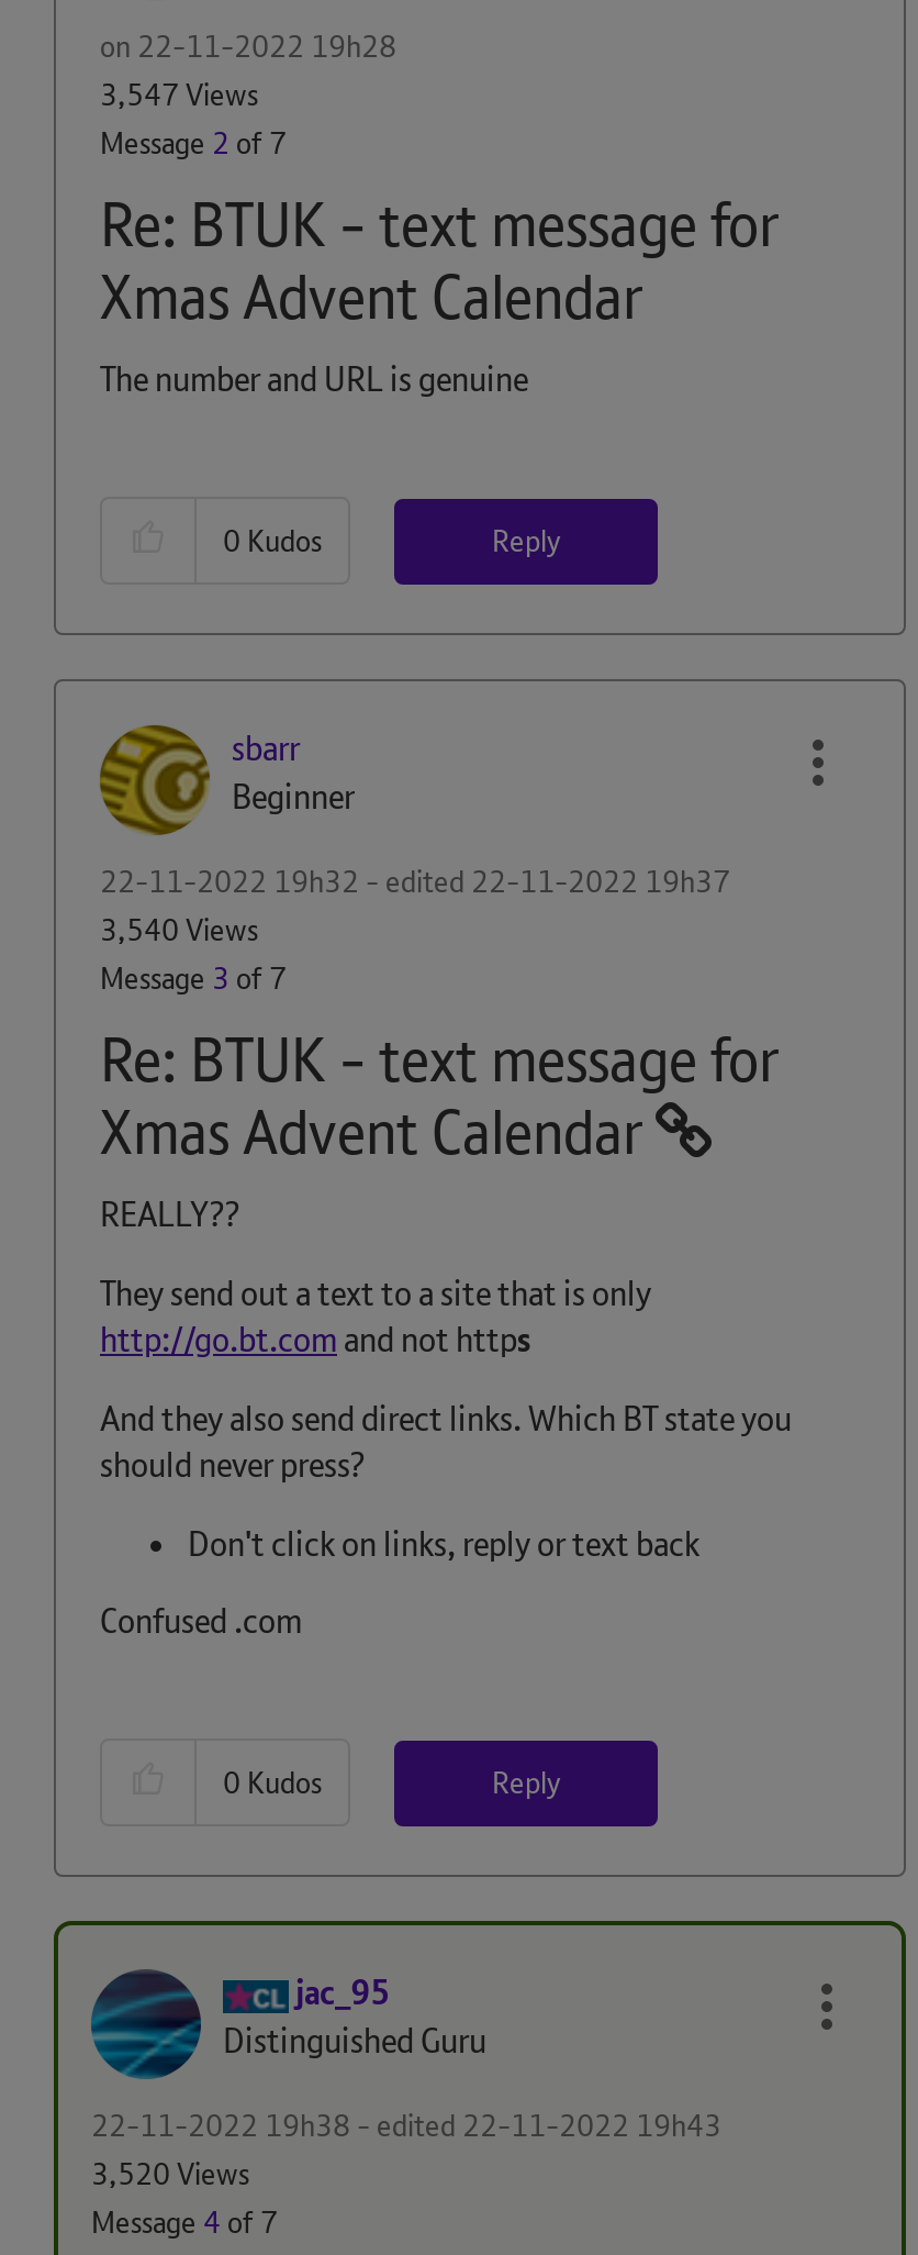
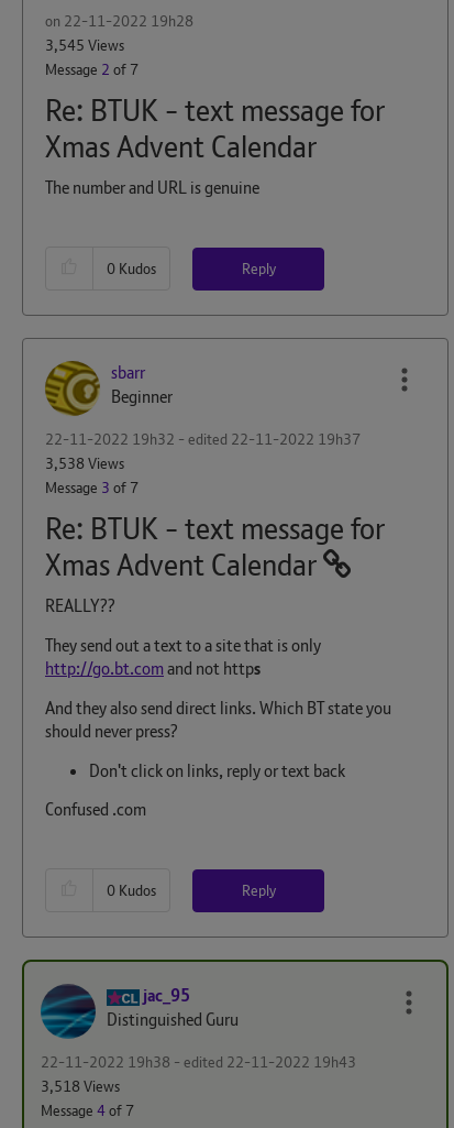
- 3,547 Views
+ 3,545 Views

- 3,540 Views
+ 3,538 Views

- 3,520 Views
+ 3,518 Views
